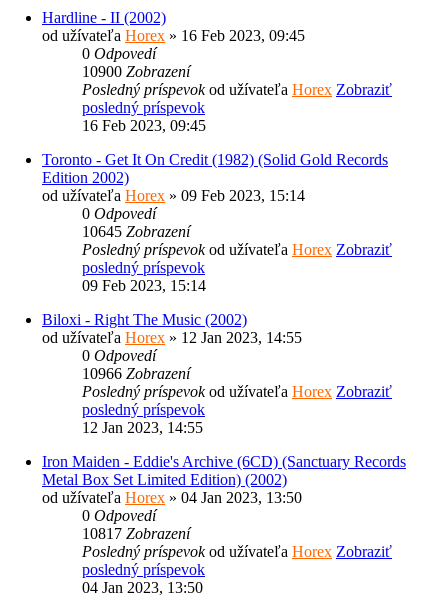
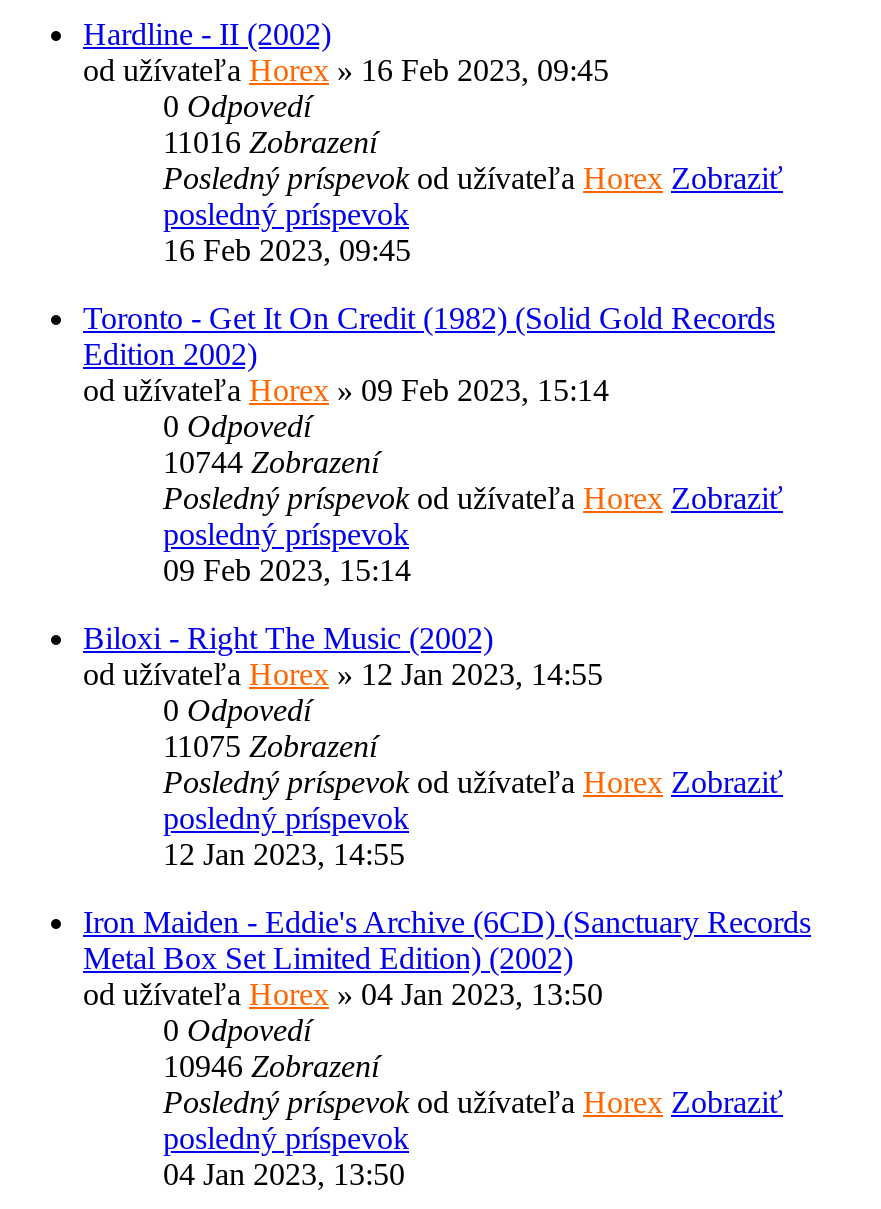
- 10900 Zobrazení
+ 11016 Zobrazení

- 10645 Zobrazení
+ 10744 Zobrazení

- 10966 Zobrazení
+ 11075 Zobrazení

- 10817 Zobrazení
+ 10946 Zobrazení
